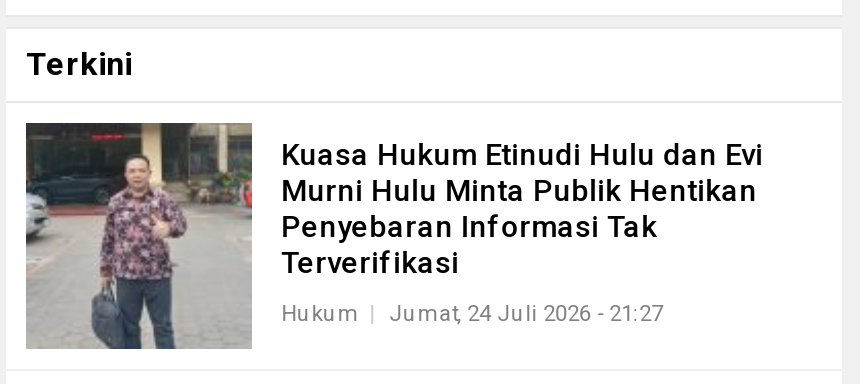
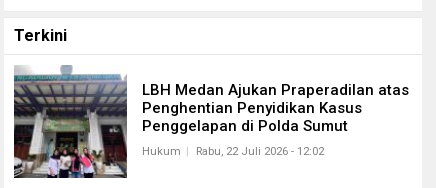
- [image]
- Kuasa Hukum Etinudi Hulu dan Evi
- Murni Hulu Minta Publik Hentikan
- Penyebaran Informasi Tak
- Terverifikasi
+ [image]
+ LBH Medan Ajukan Praperadilan atas
+ Penghentian Penyidikan Kasus
+ Penggelapan di Polda Sumut

- Hukum Jumat, 24 Juli 2026 - 21:27
+ Hukum Rabu, 22 Juli 2026 - 12:02
